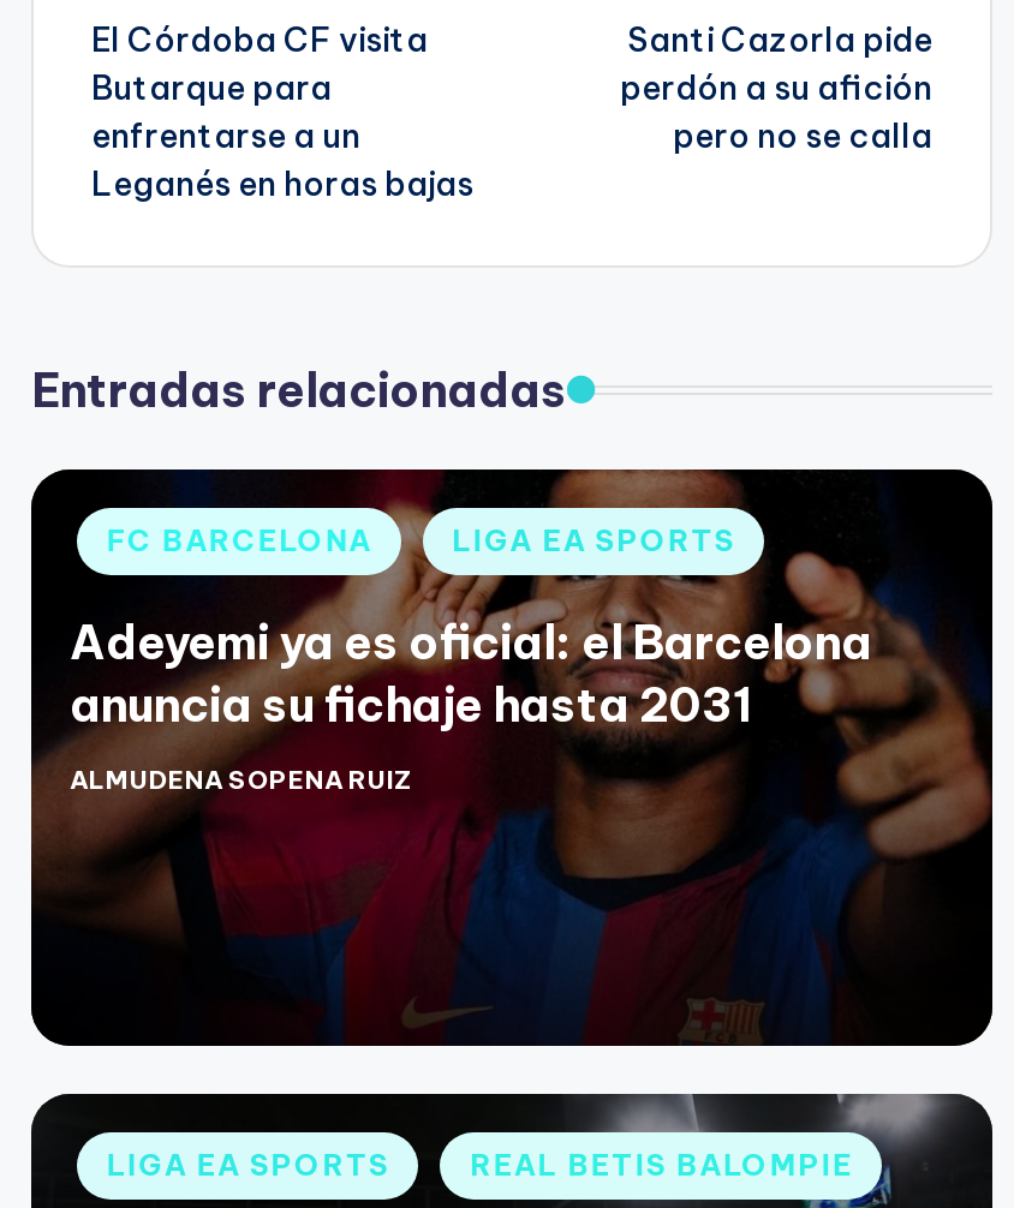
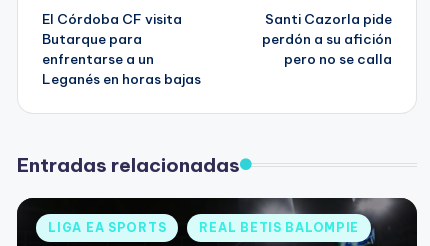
- [image]
- FC BARCELONA
- LIGA EA SPORTS
- Adeyemi ya es oficial: el Barcelona
- anuncia su fichaje hasta 2031
- ALMUDENA SOPENA RUIZ

- [image]

- [image]
